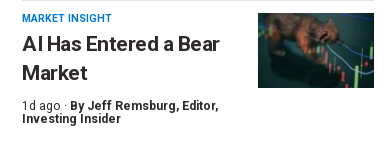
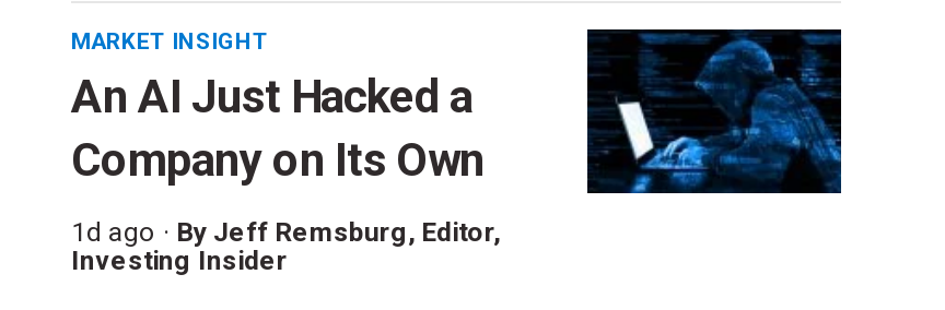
- [image]
+ [image]

- AI Has Entered a Bear
- Market
+ An AI Just Hacked a
+ Company on Its Own
